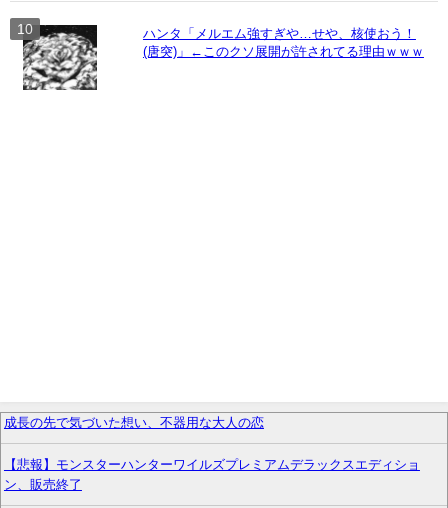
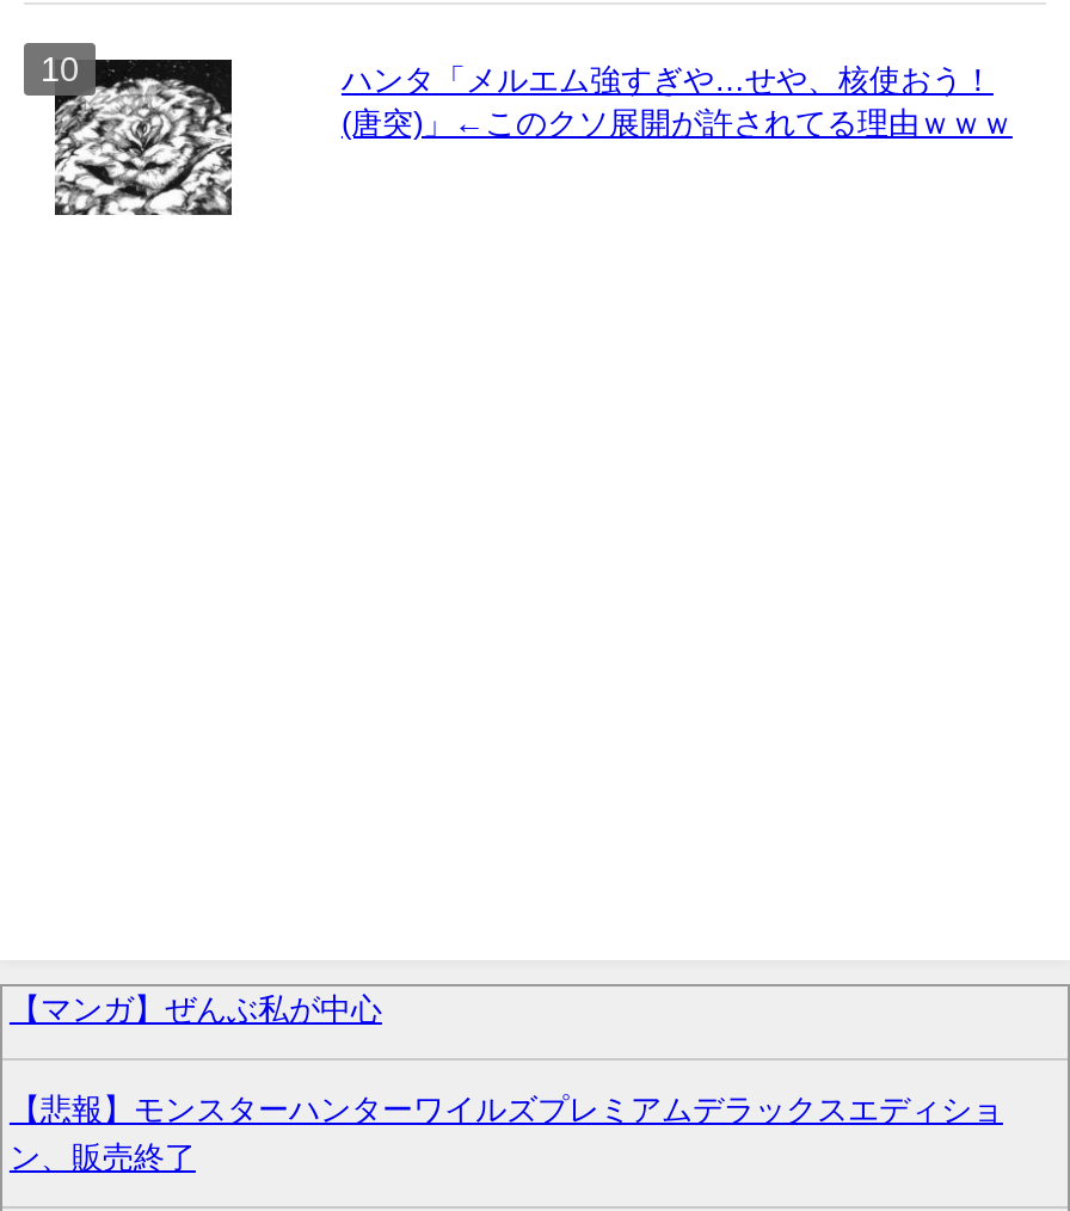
- 成長の先で気づいた想い、不器用な大人の恋
+ 【マンガ】ぜんぶ私が中心
